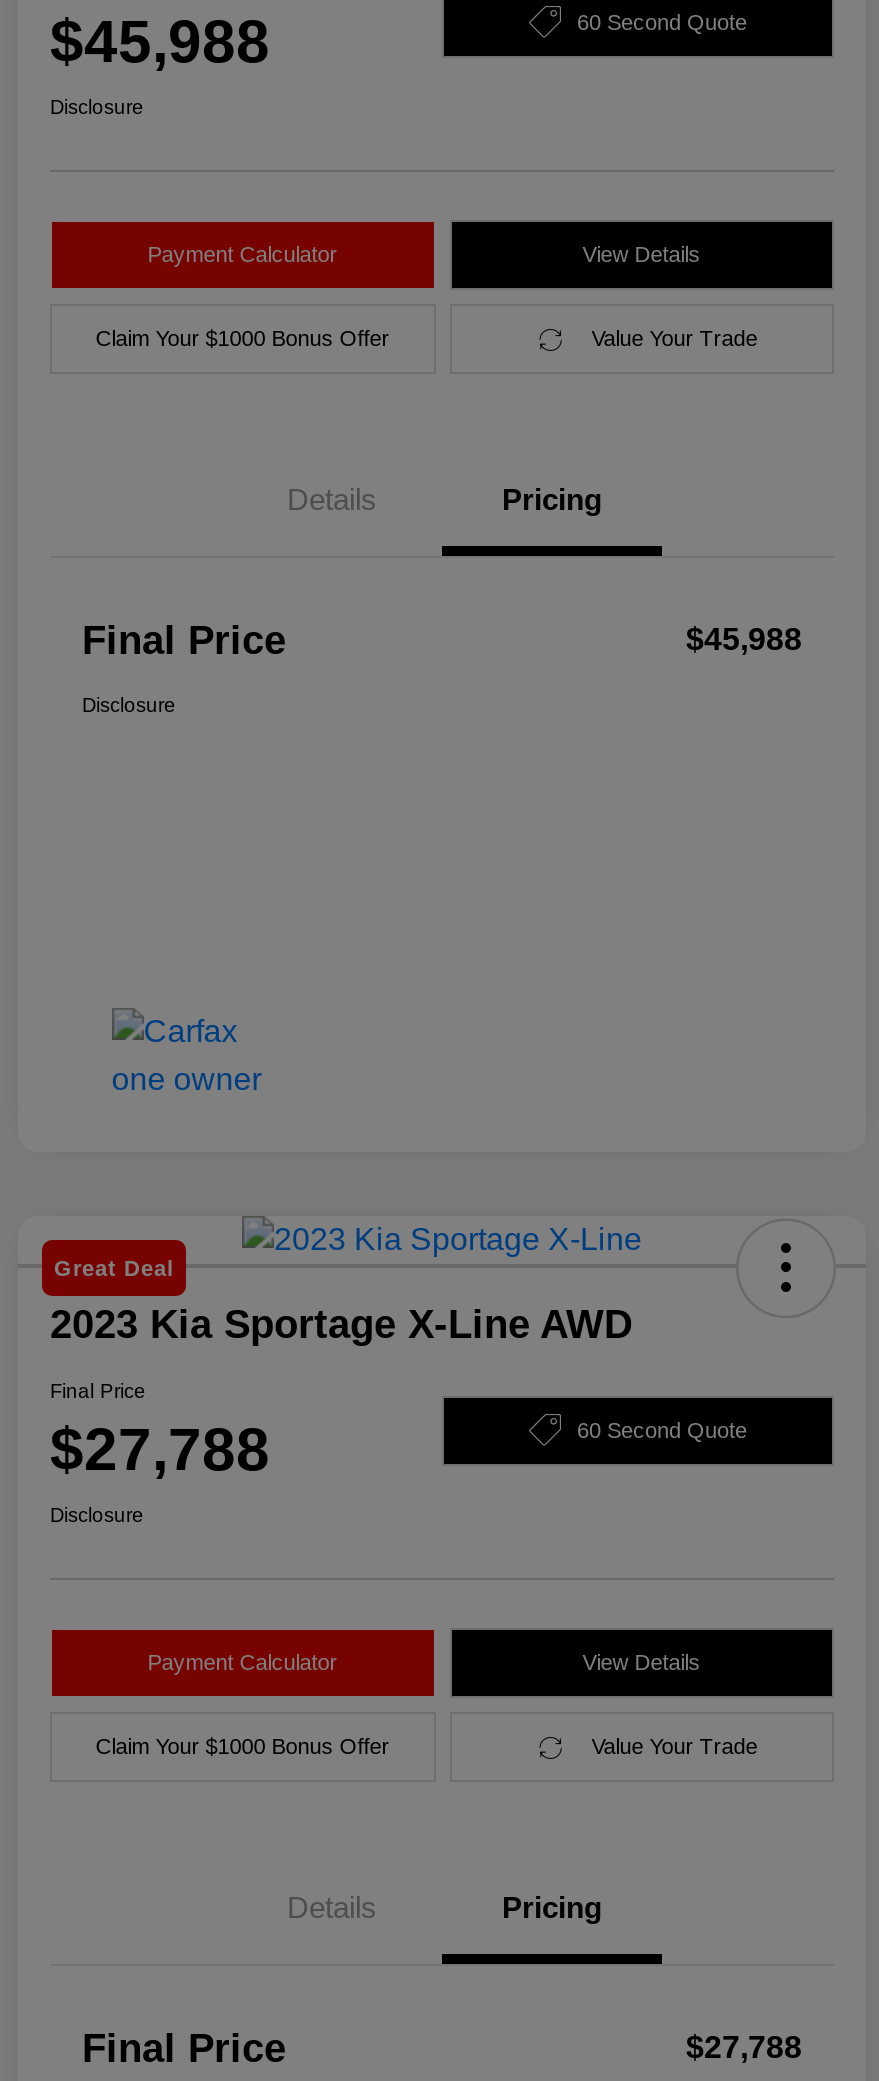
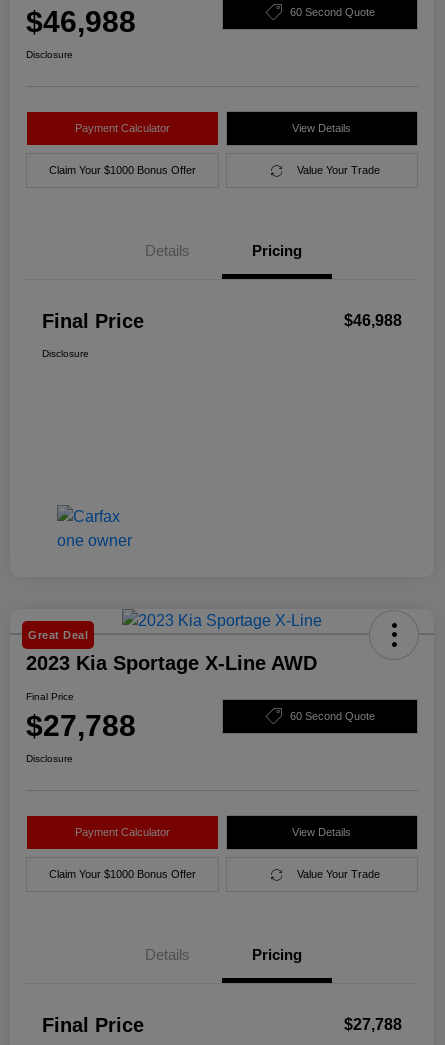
- $45,988
+ $46,988

- $45,988
+ $46,988
